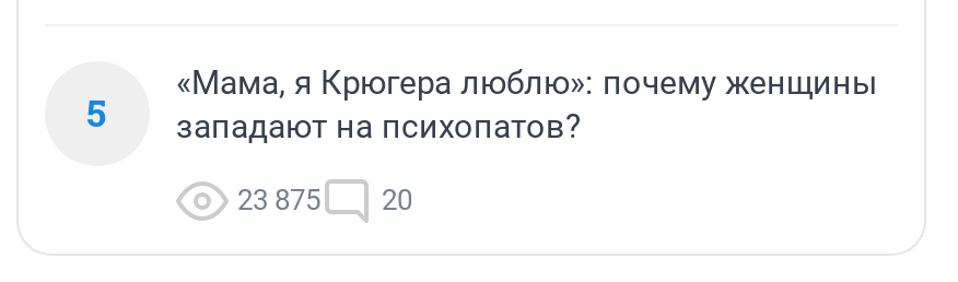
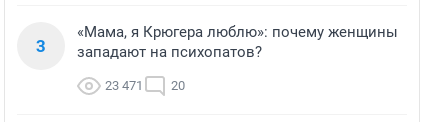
- 5 западают на психопатов?
+ 3 западают на психопатов?

- 23 875 20
+ 23 471 20
